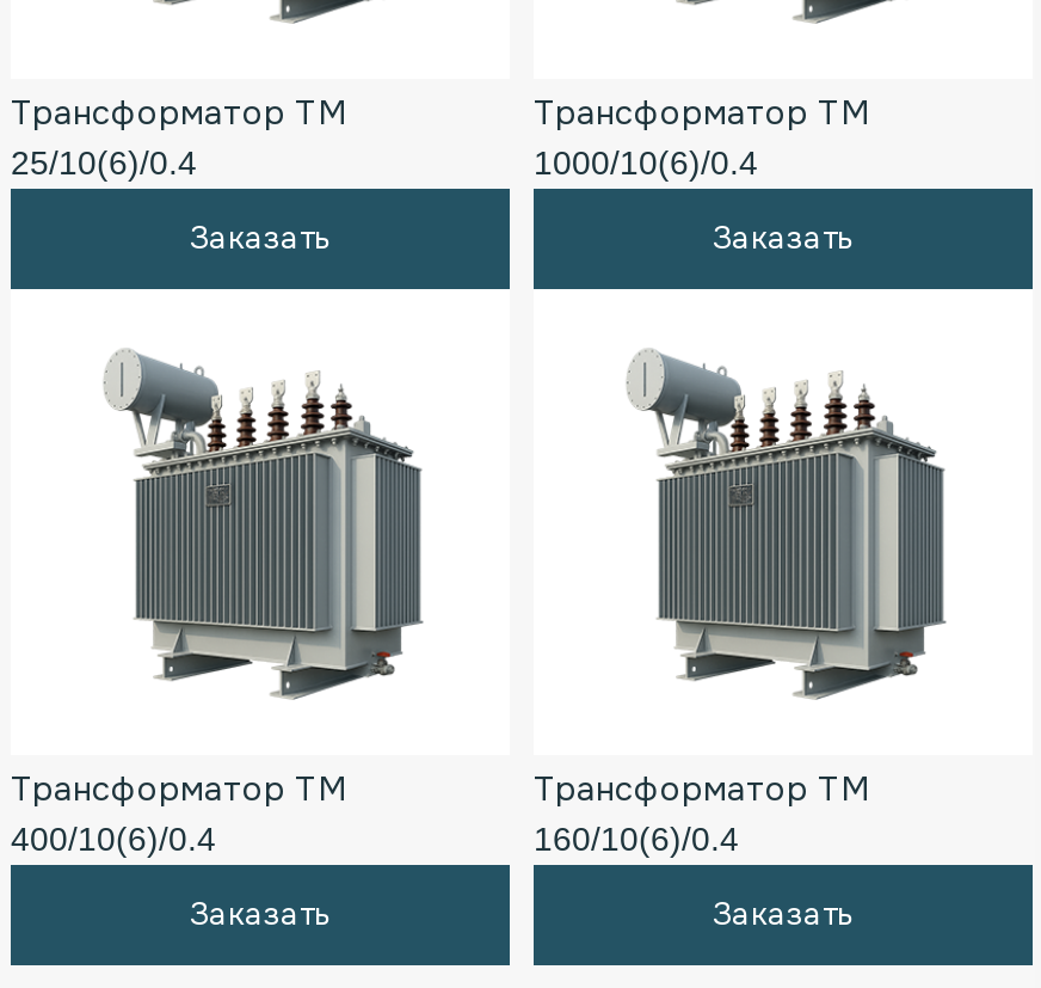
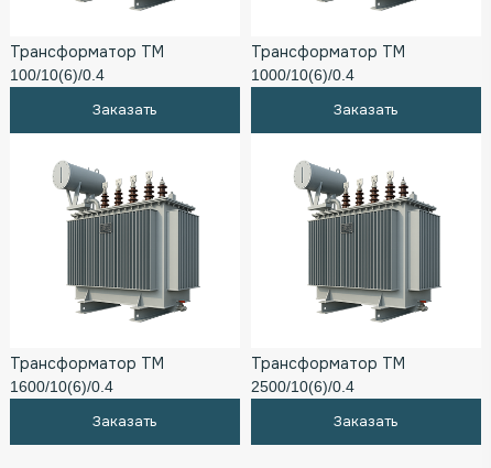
- 25/10(6)/0.4
+ 100/10(6)/0.4

- 400/10(6)/0.4
+ 1600/10(6)/0.4

- 160/10(6)/0.4
+ 2500/10(6)/0.4
